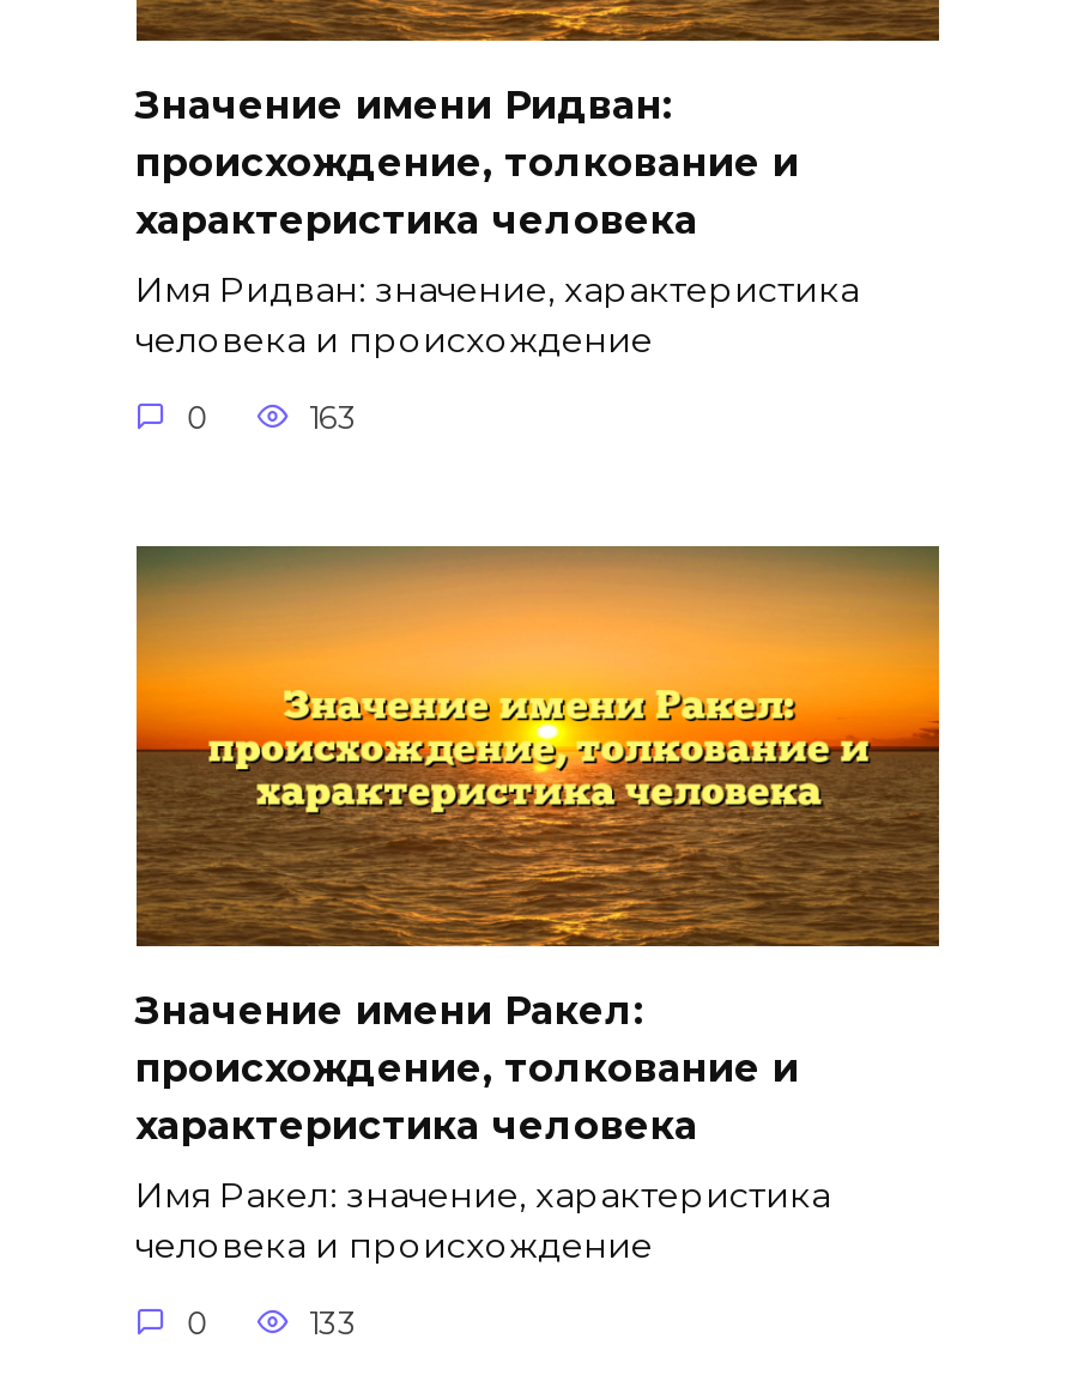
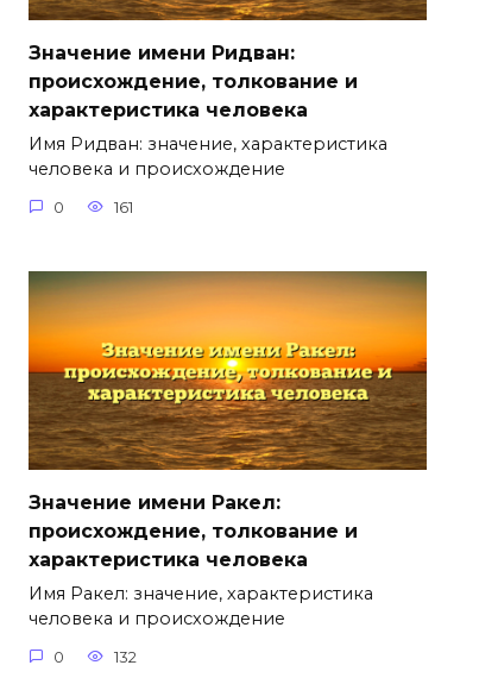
- 163
+ 161

- 133
+ 132
